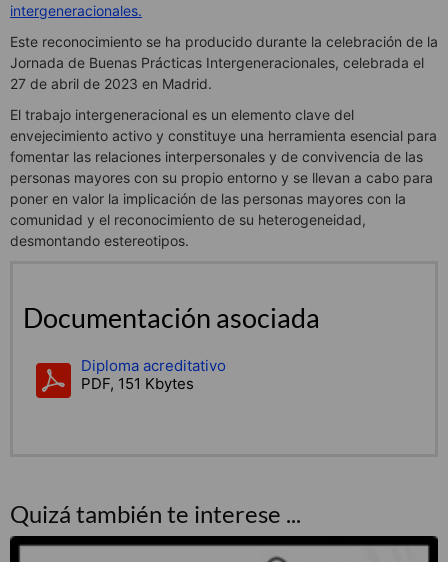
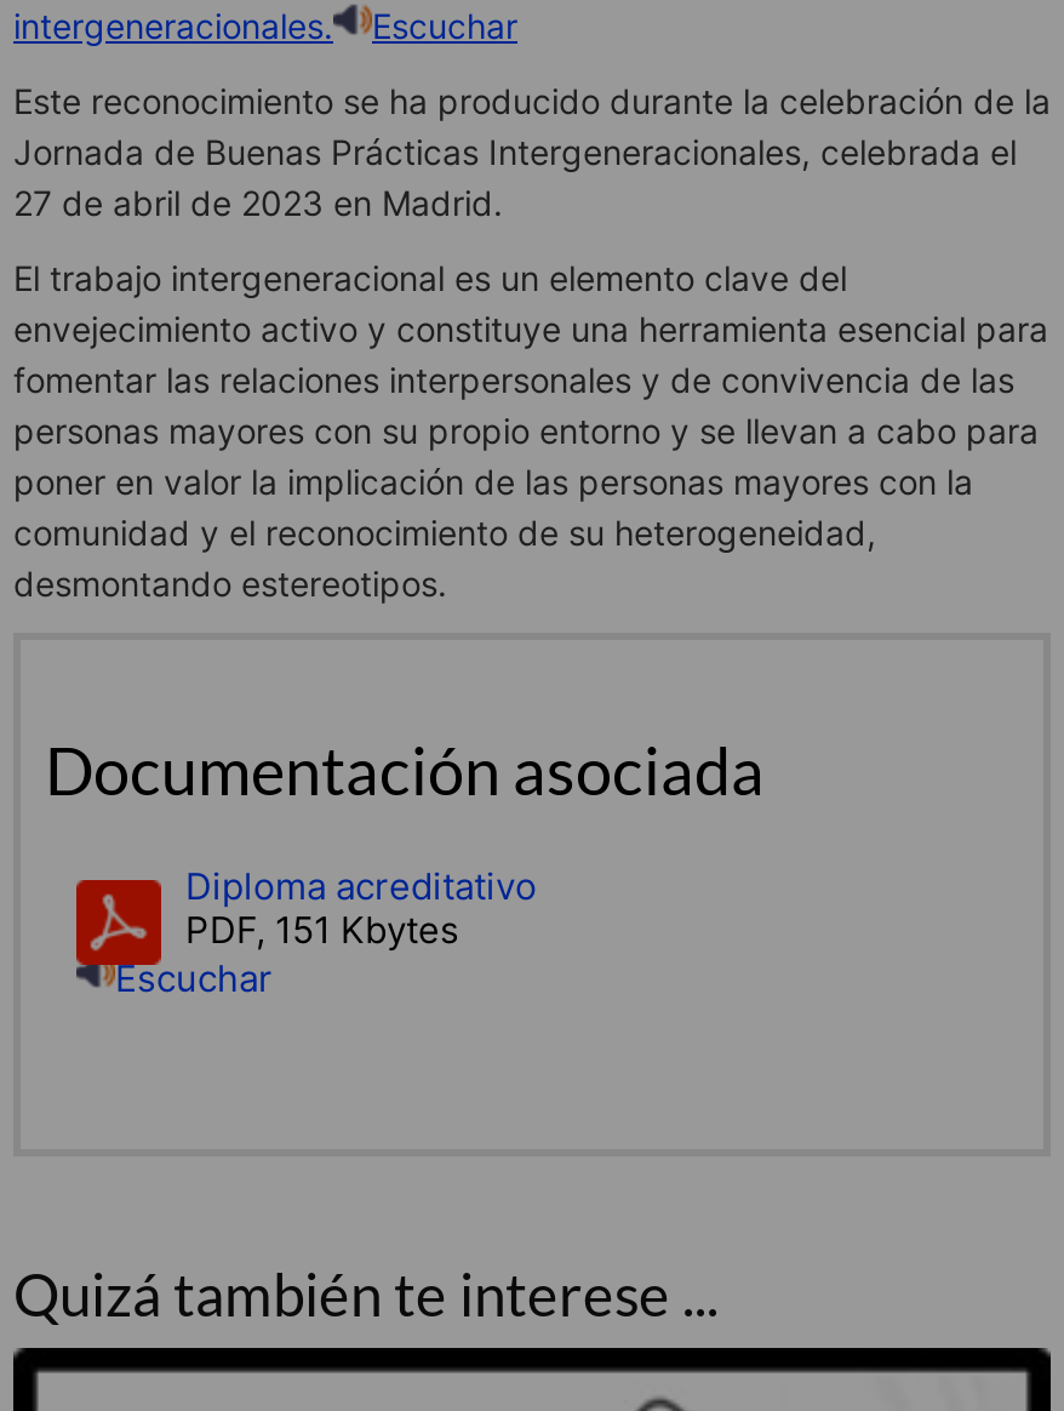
+ Escuchar

+ Escuchar
